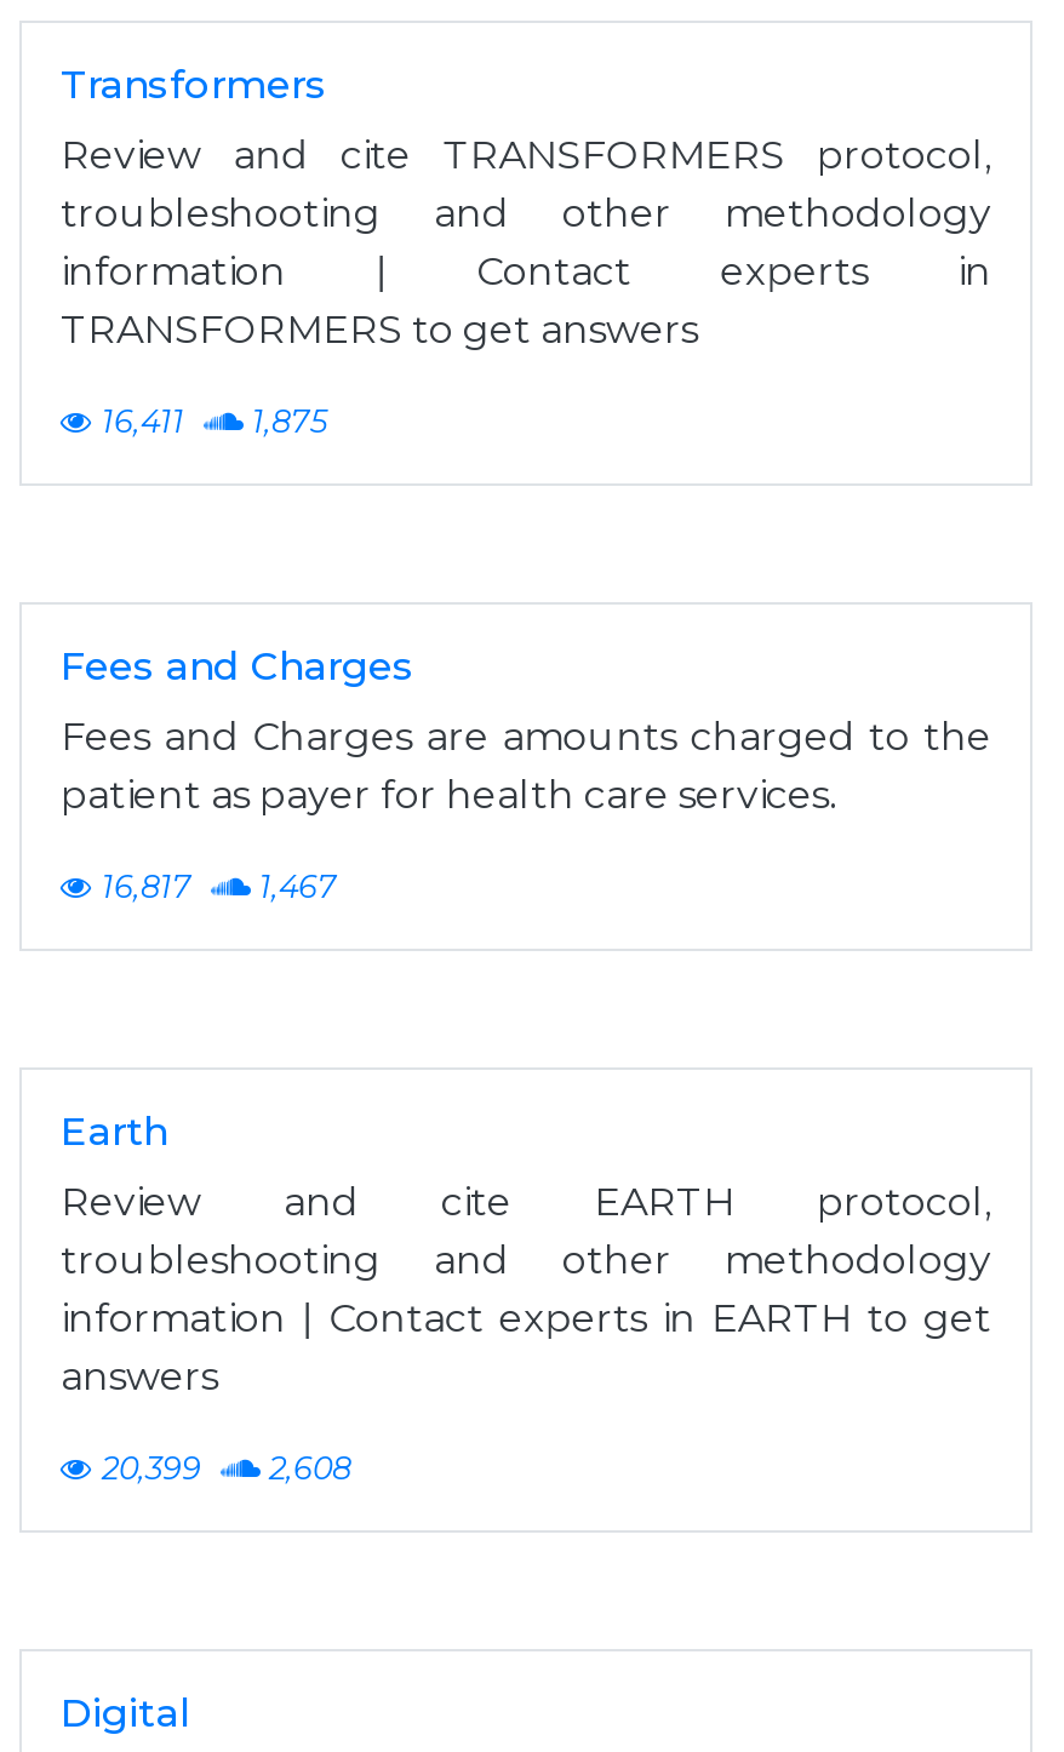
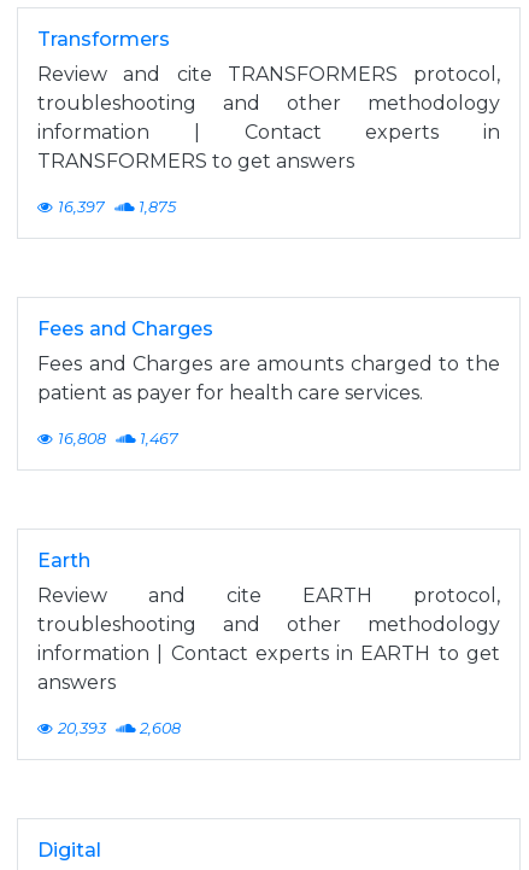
- 16,411 1,875
+ 16,397 1,875

- 16,817 1,467
+ 16,808 1,467

- 20,399 2,608
+ 20,393 2,608
